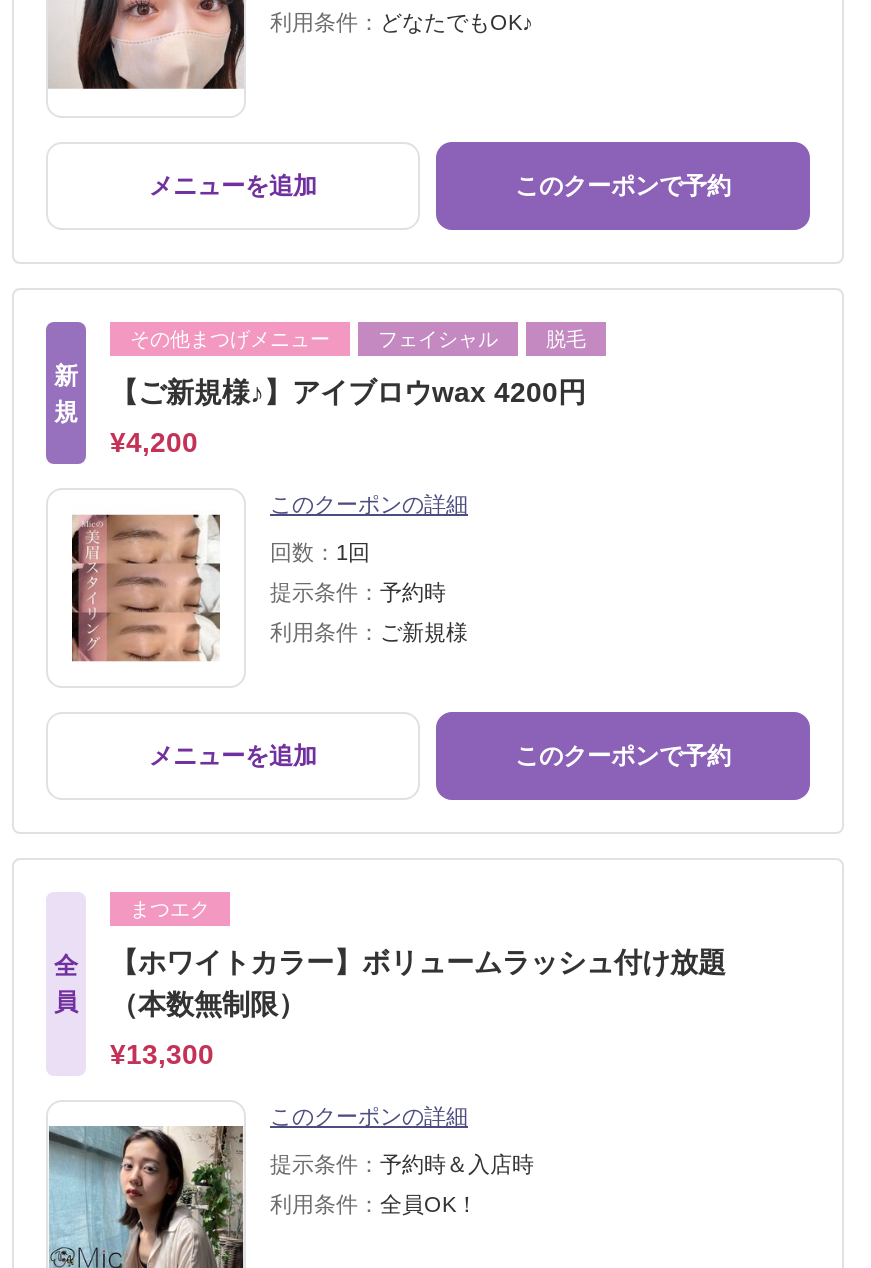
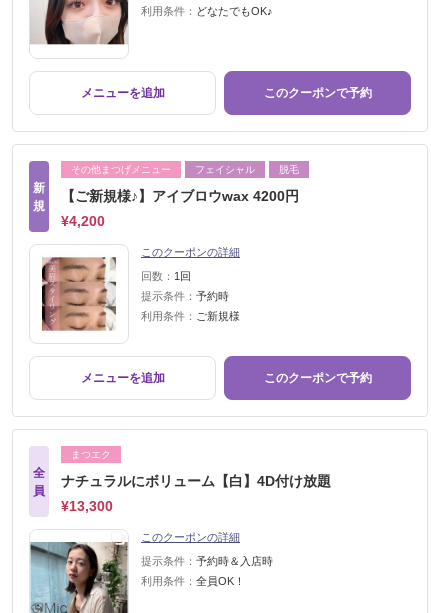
- 【ホワイトカラー】ボリュームラッシュ付け放題
- （本数無制限）
+ ナチュラルにボリューム【白】4D付け放題
